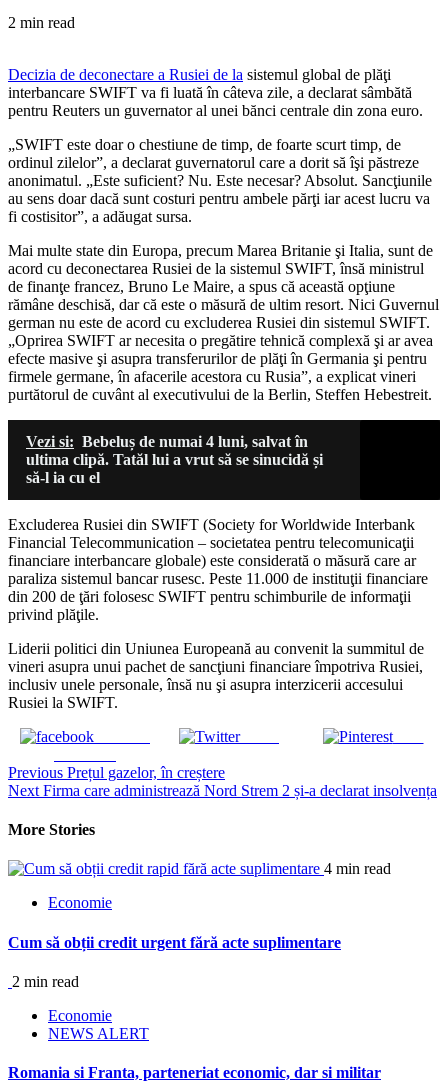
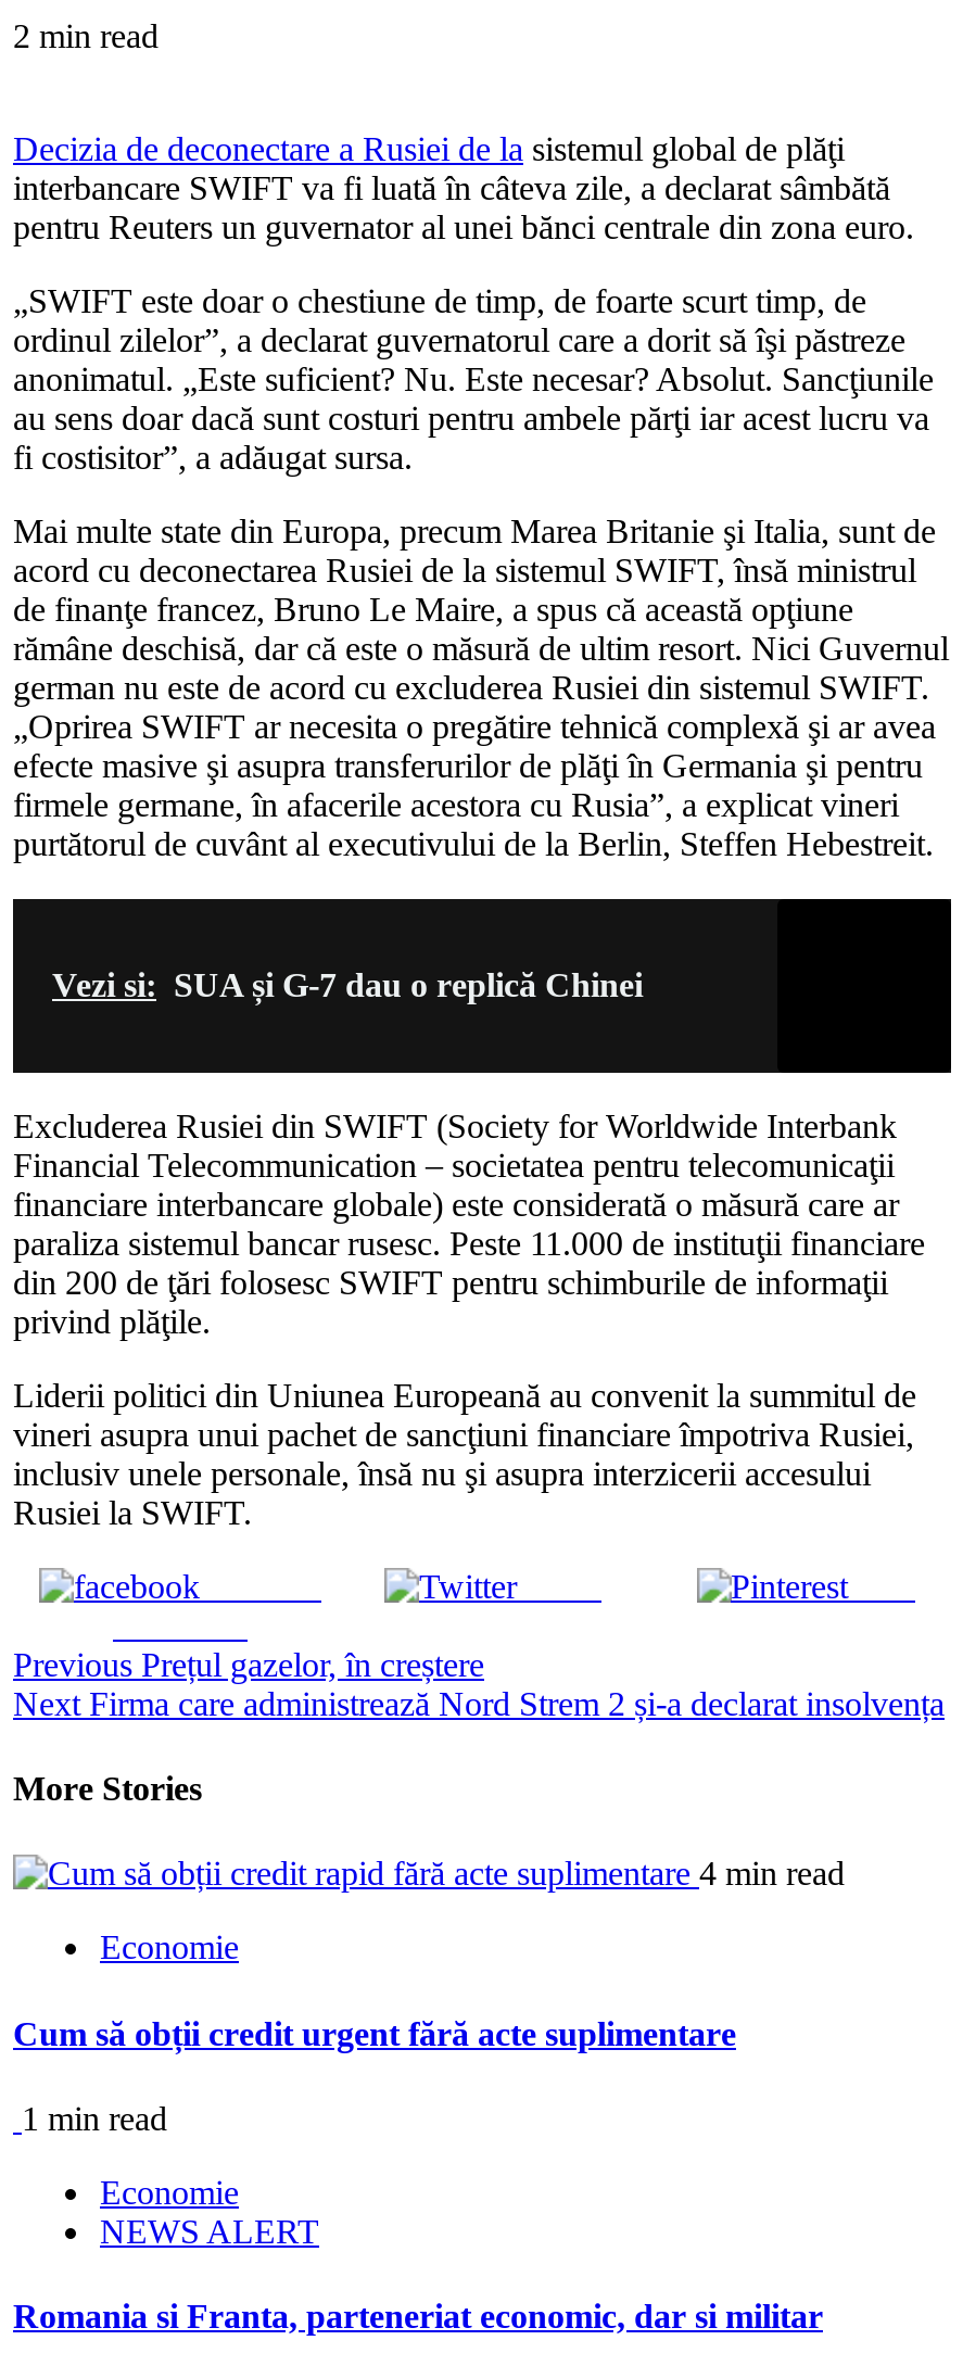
- Vezi si: Bebeluș de numai 4 luni, salvat în
- ultima clipă. Tatăl lui a vrut să se sinucidă și
- să-l ia cu el
+ Vezi si: SUA și G-7 dau o replică Chinei

- 2 min read
+ 1 min read
